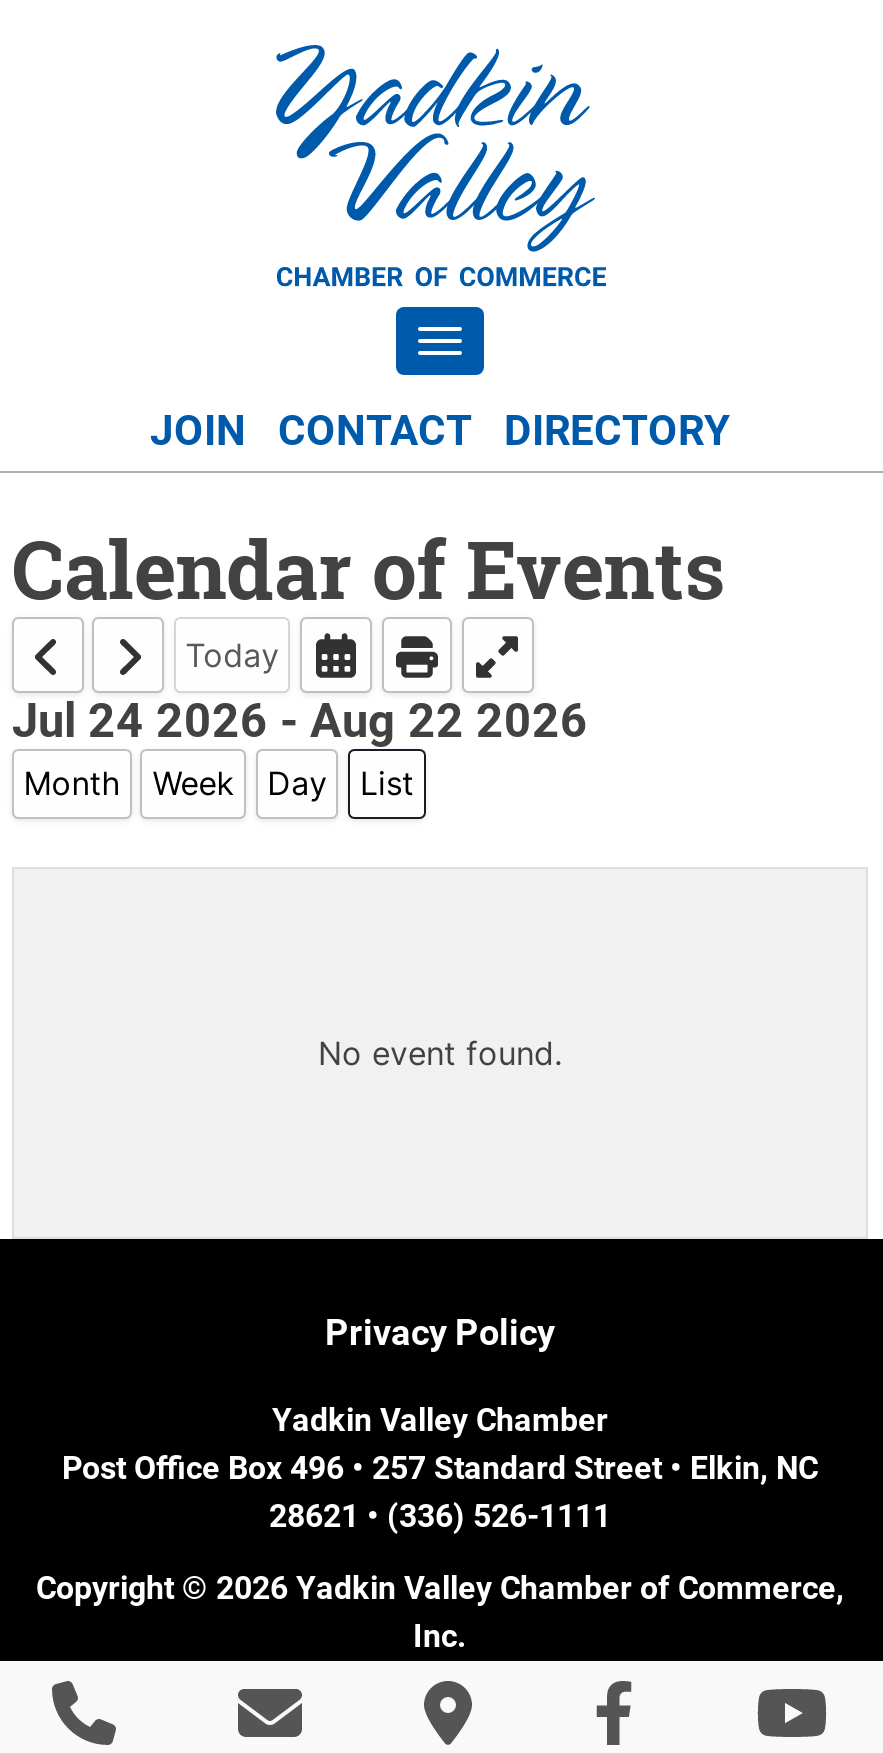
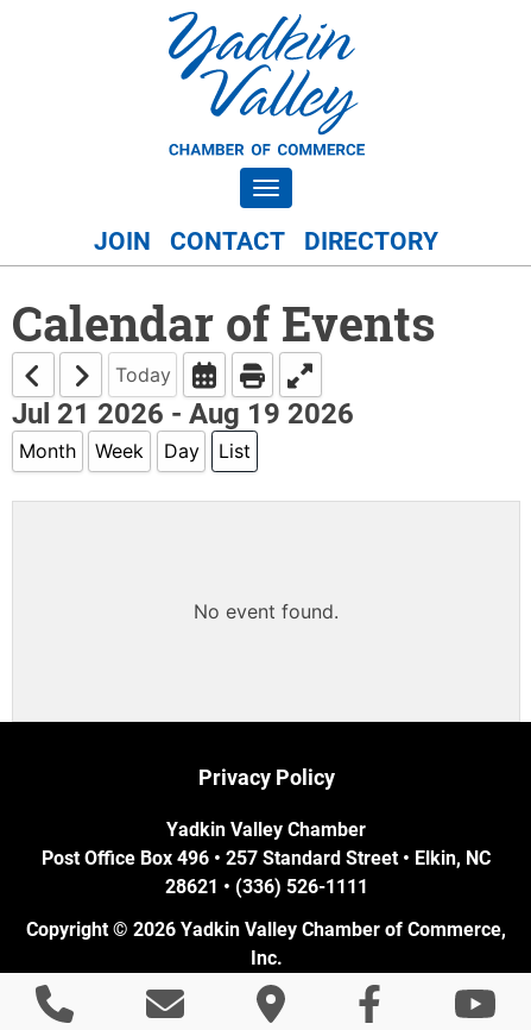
- Jul 24 2026 - Aug 22 2026
+ Jul 21 2026 - Aug 19 2026
